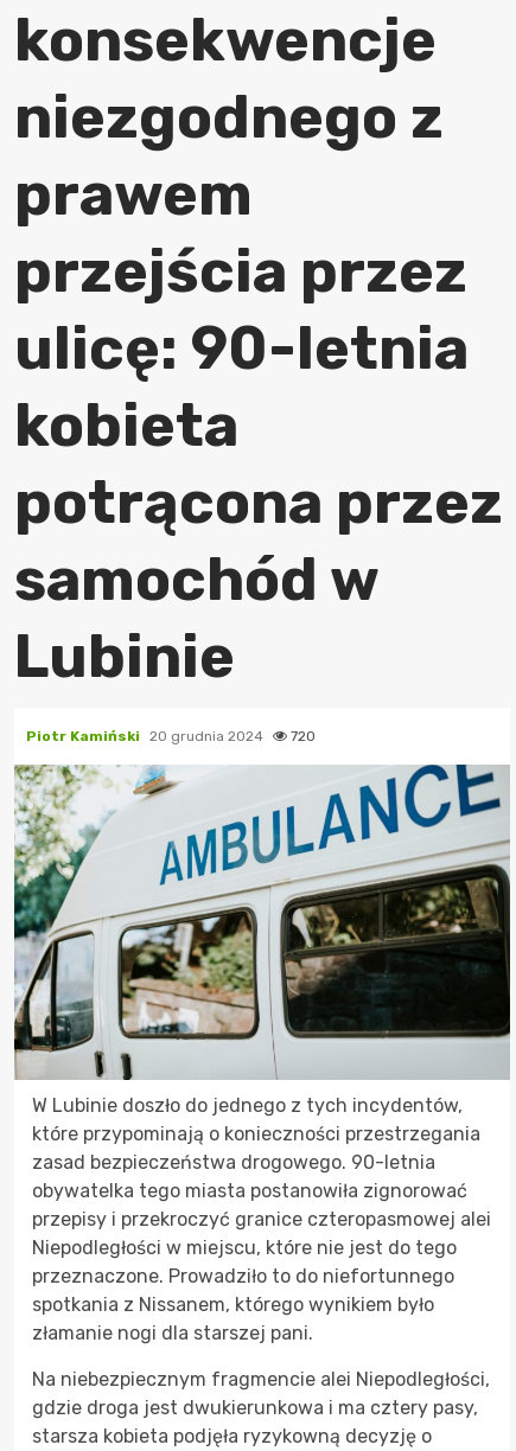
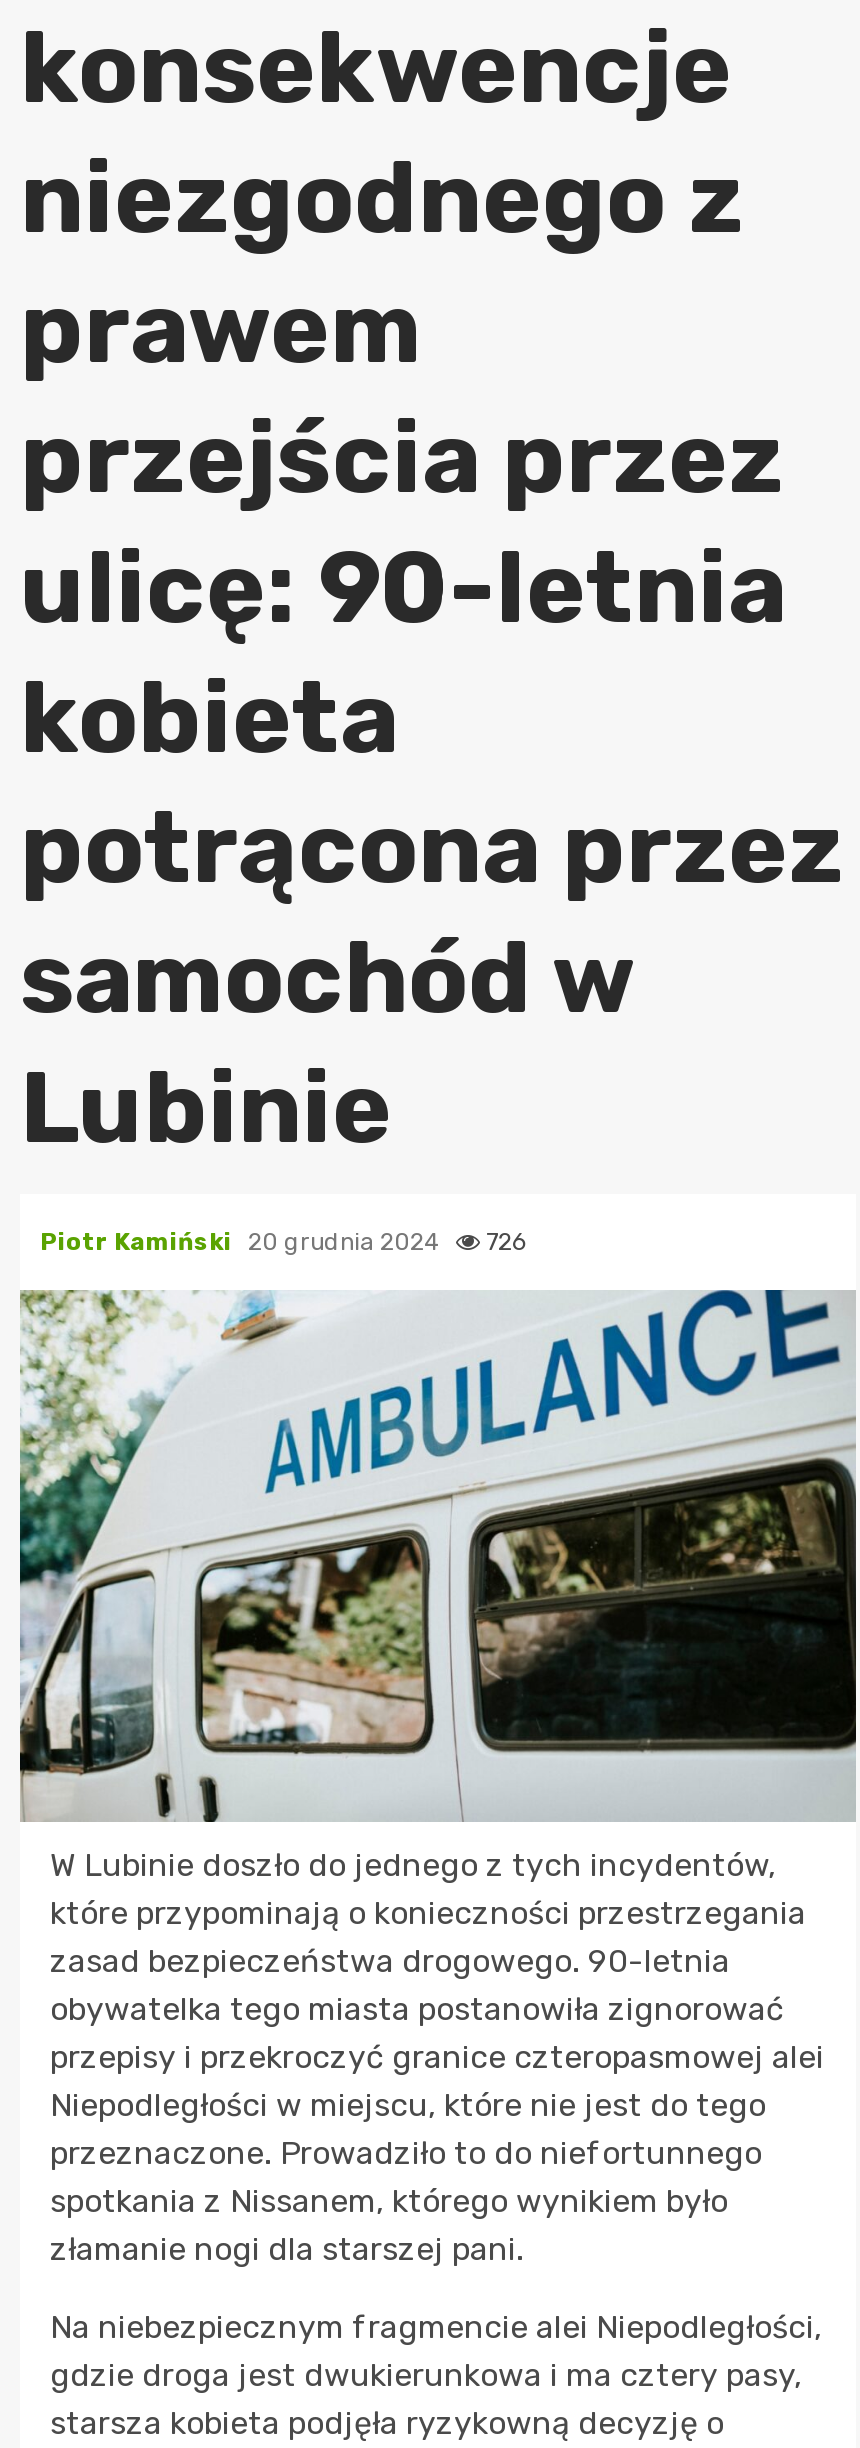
- Piotr Kamiński 20 grudnia 2024 720
+ Piotr Kamiński 20 grudnia 2024 726
